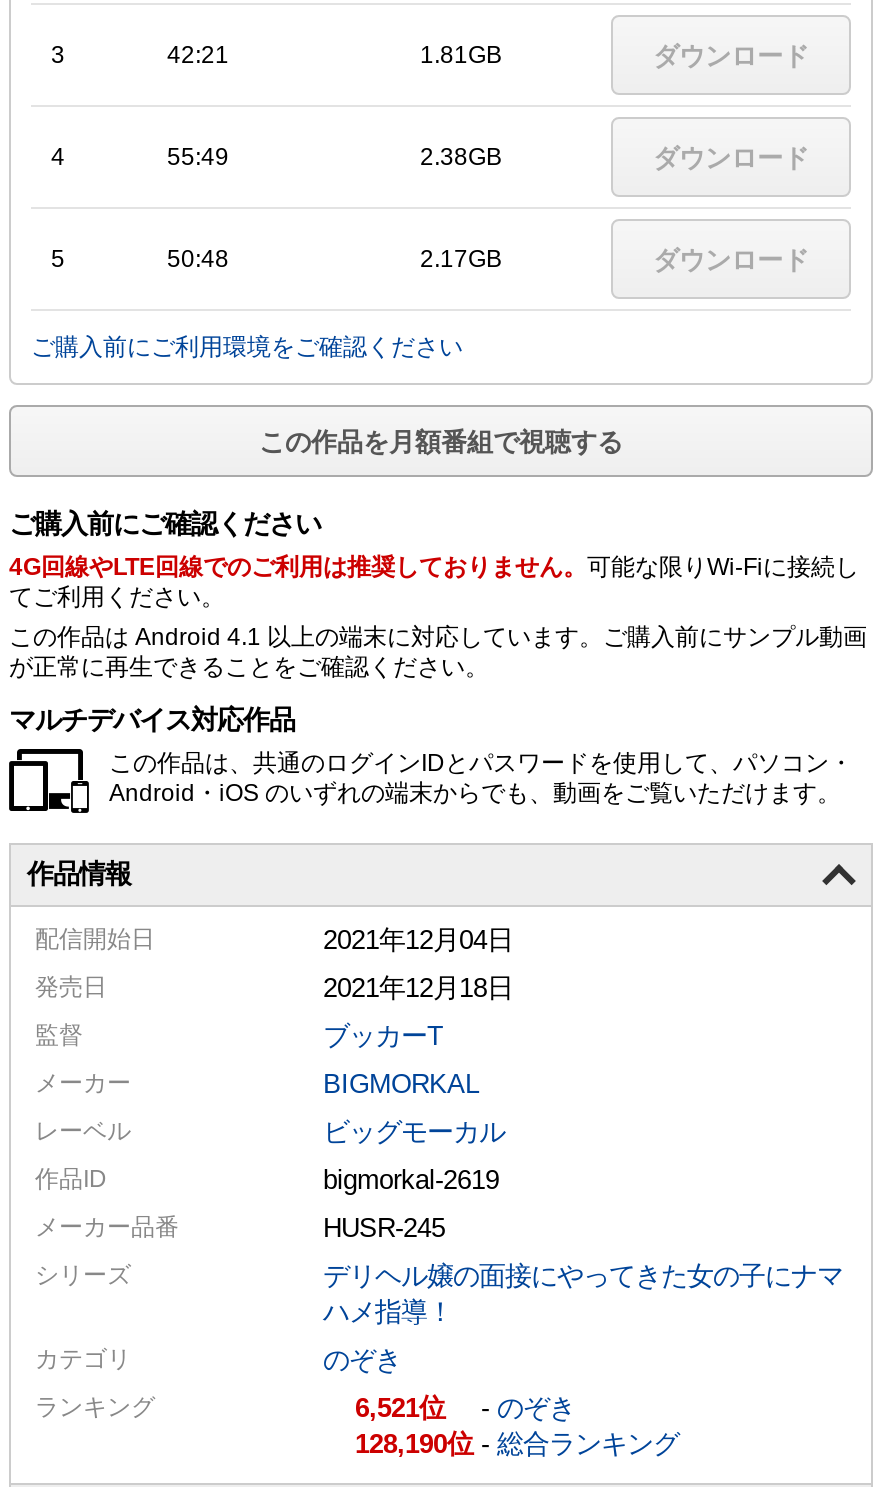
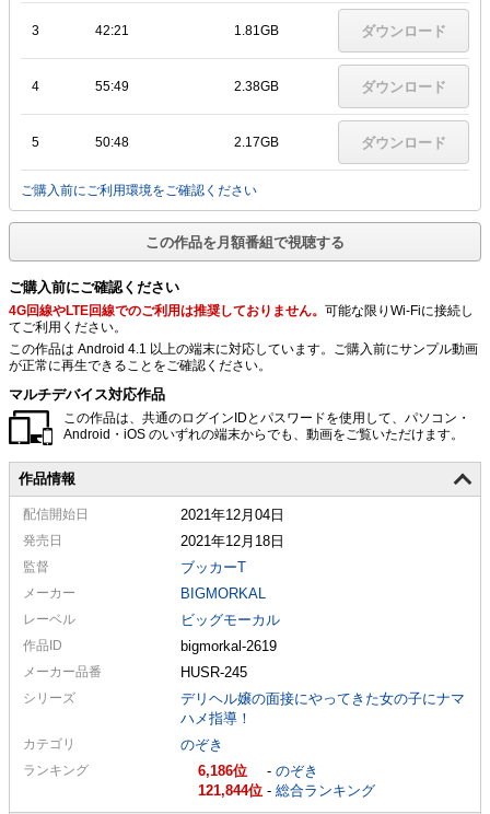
- 6,521 -のぞき
+ 6,186 -のぞき

- 128,190 -総合ランキング
+ 121,844 -総合ランキング
